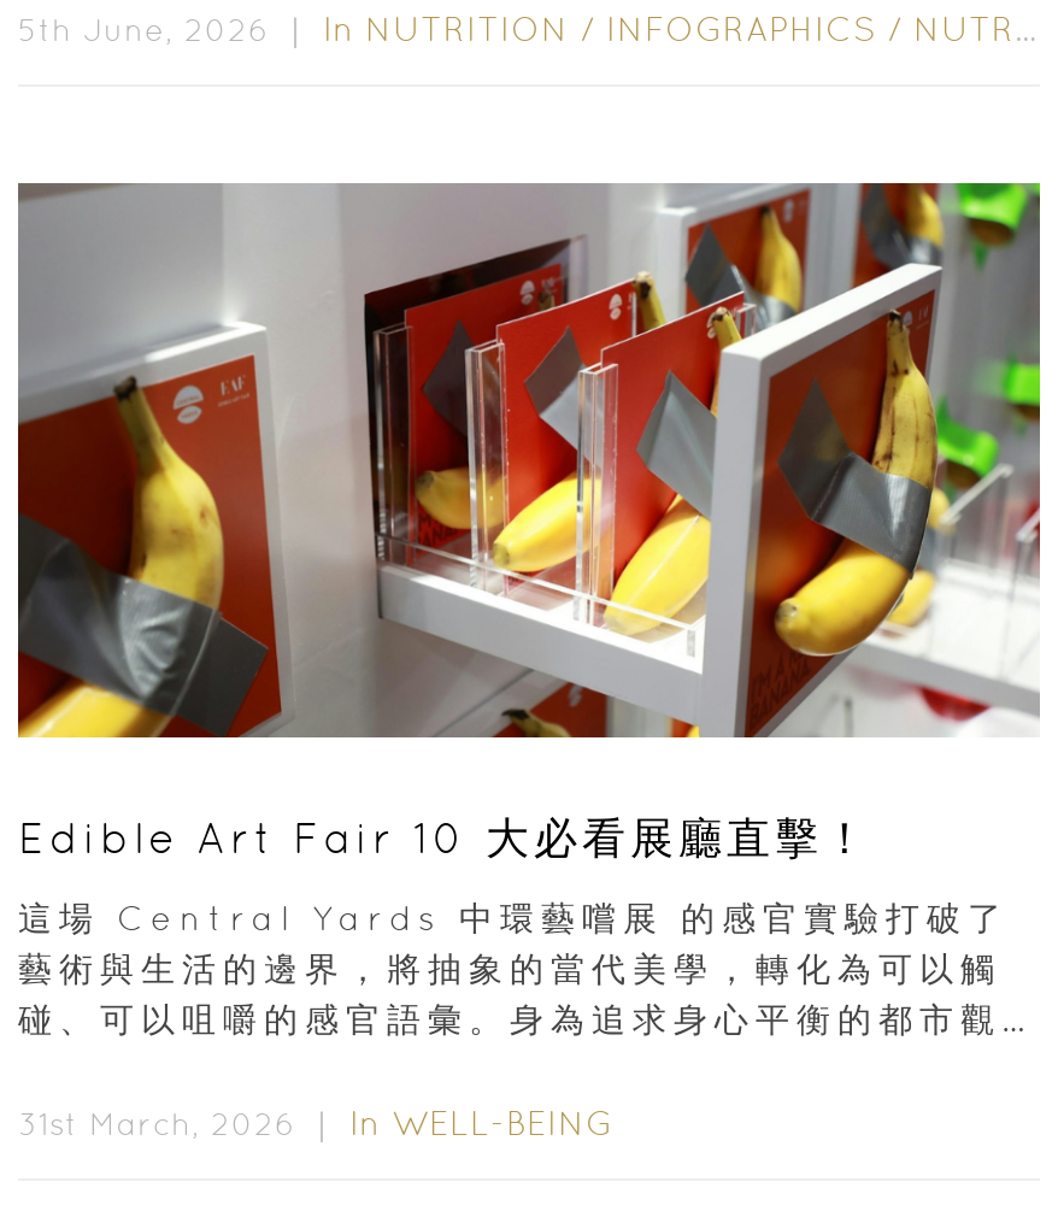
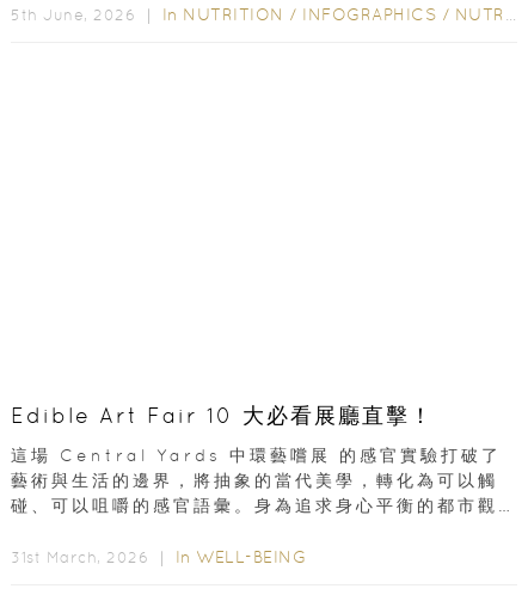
- [image]
